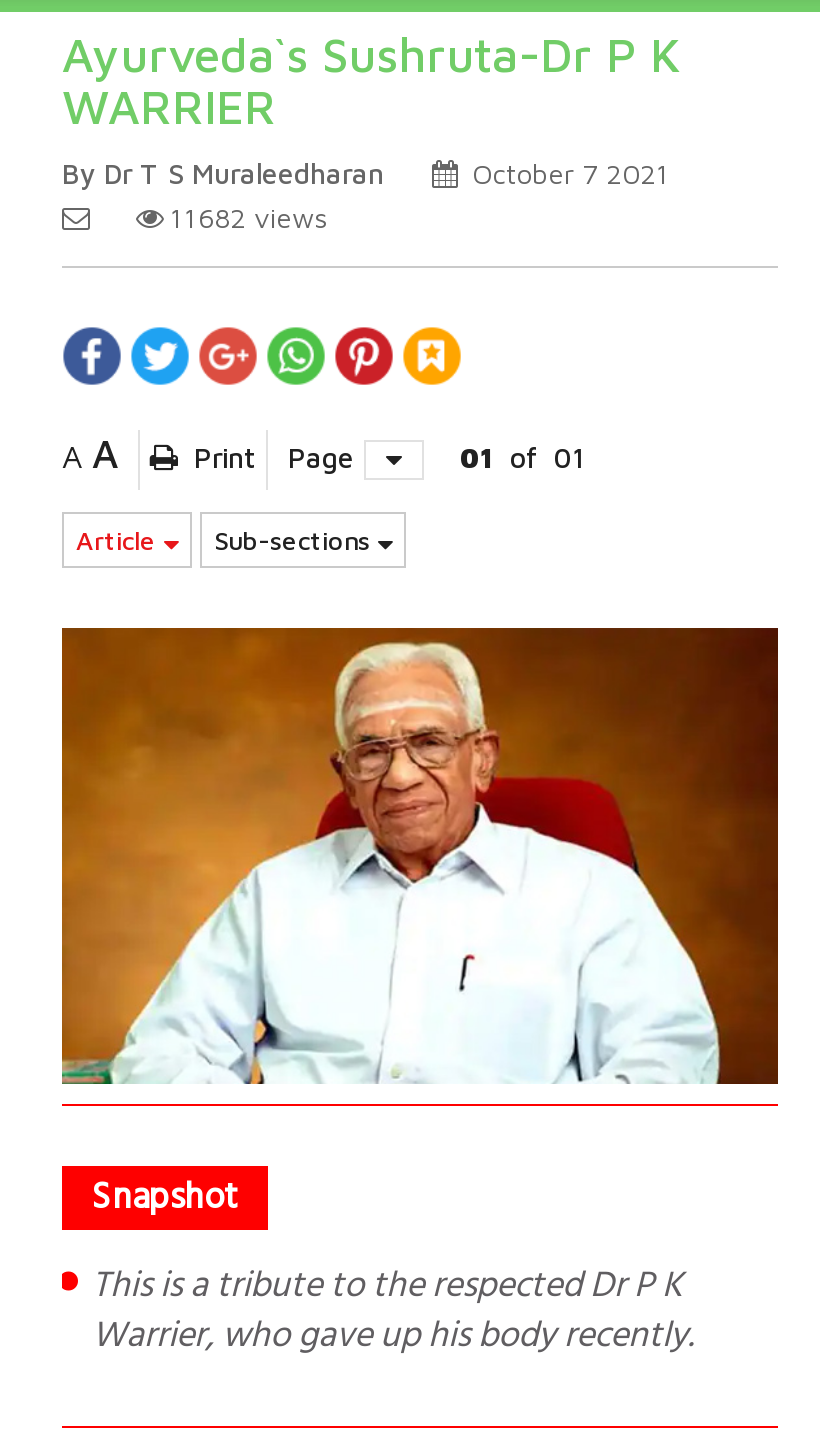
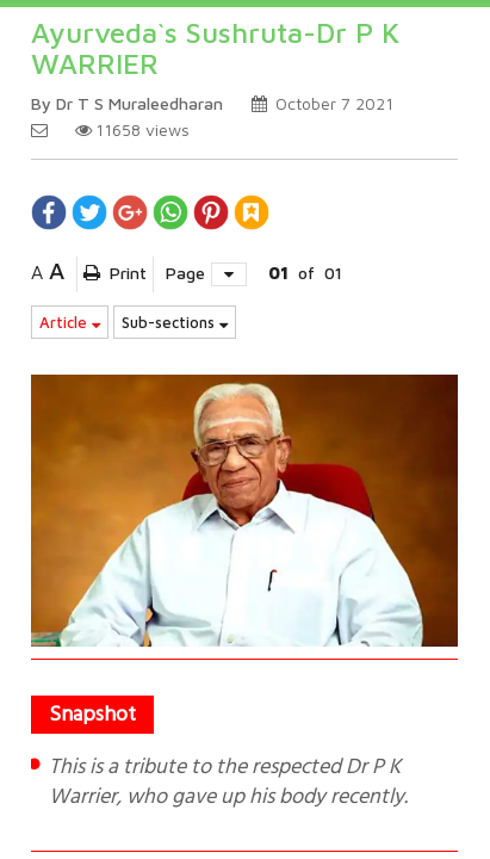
- 11682 views
+ 11658 views
